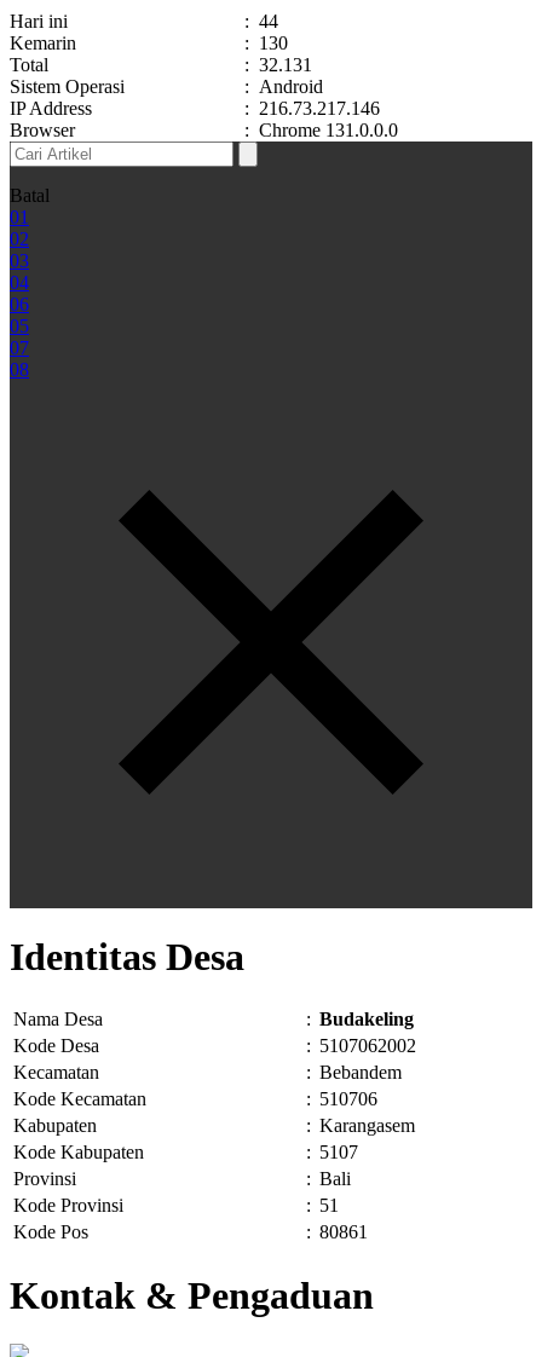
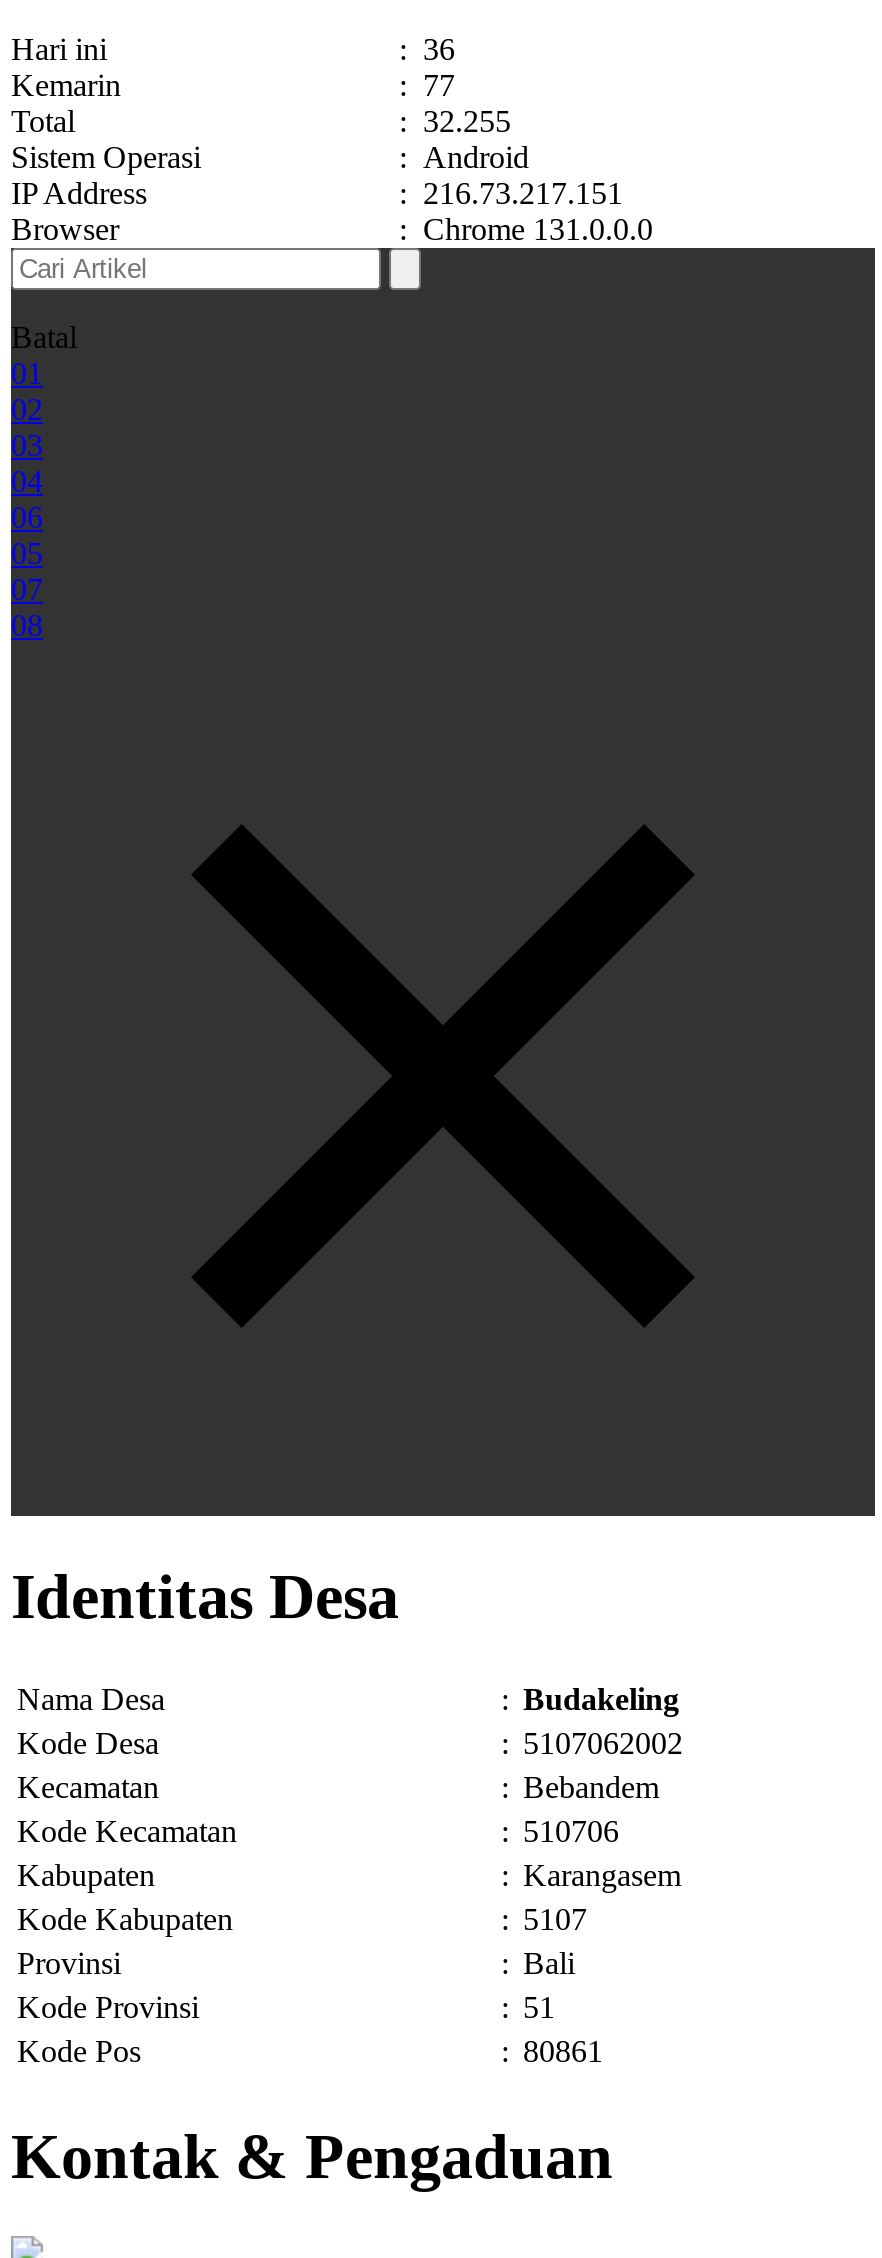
- : 44
+ : 36

- : 130
+ : 77

- : 32.131
+ : 32.255

- : 216.73.217.146
+ : 216.73.217.151
